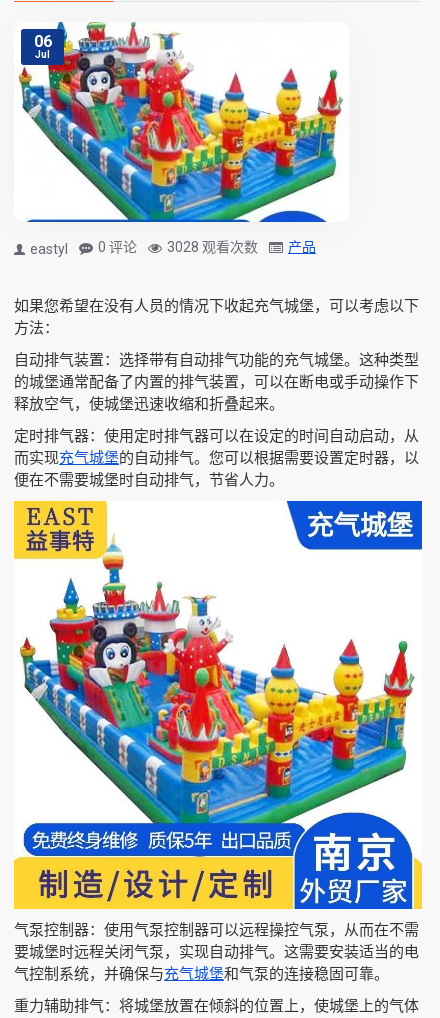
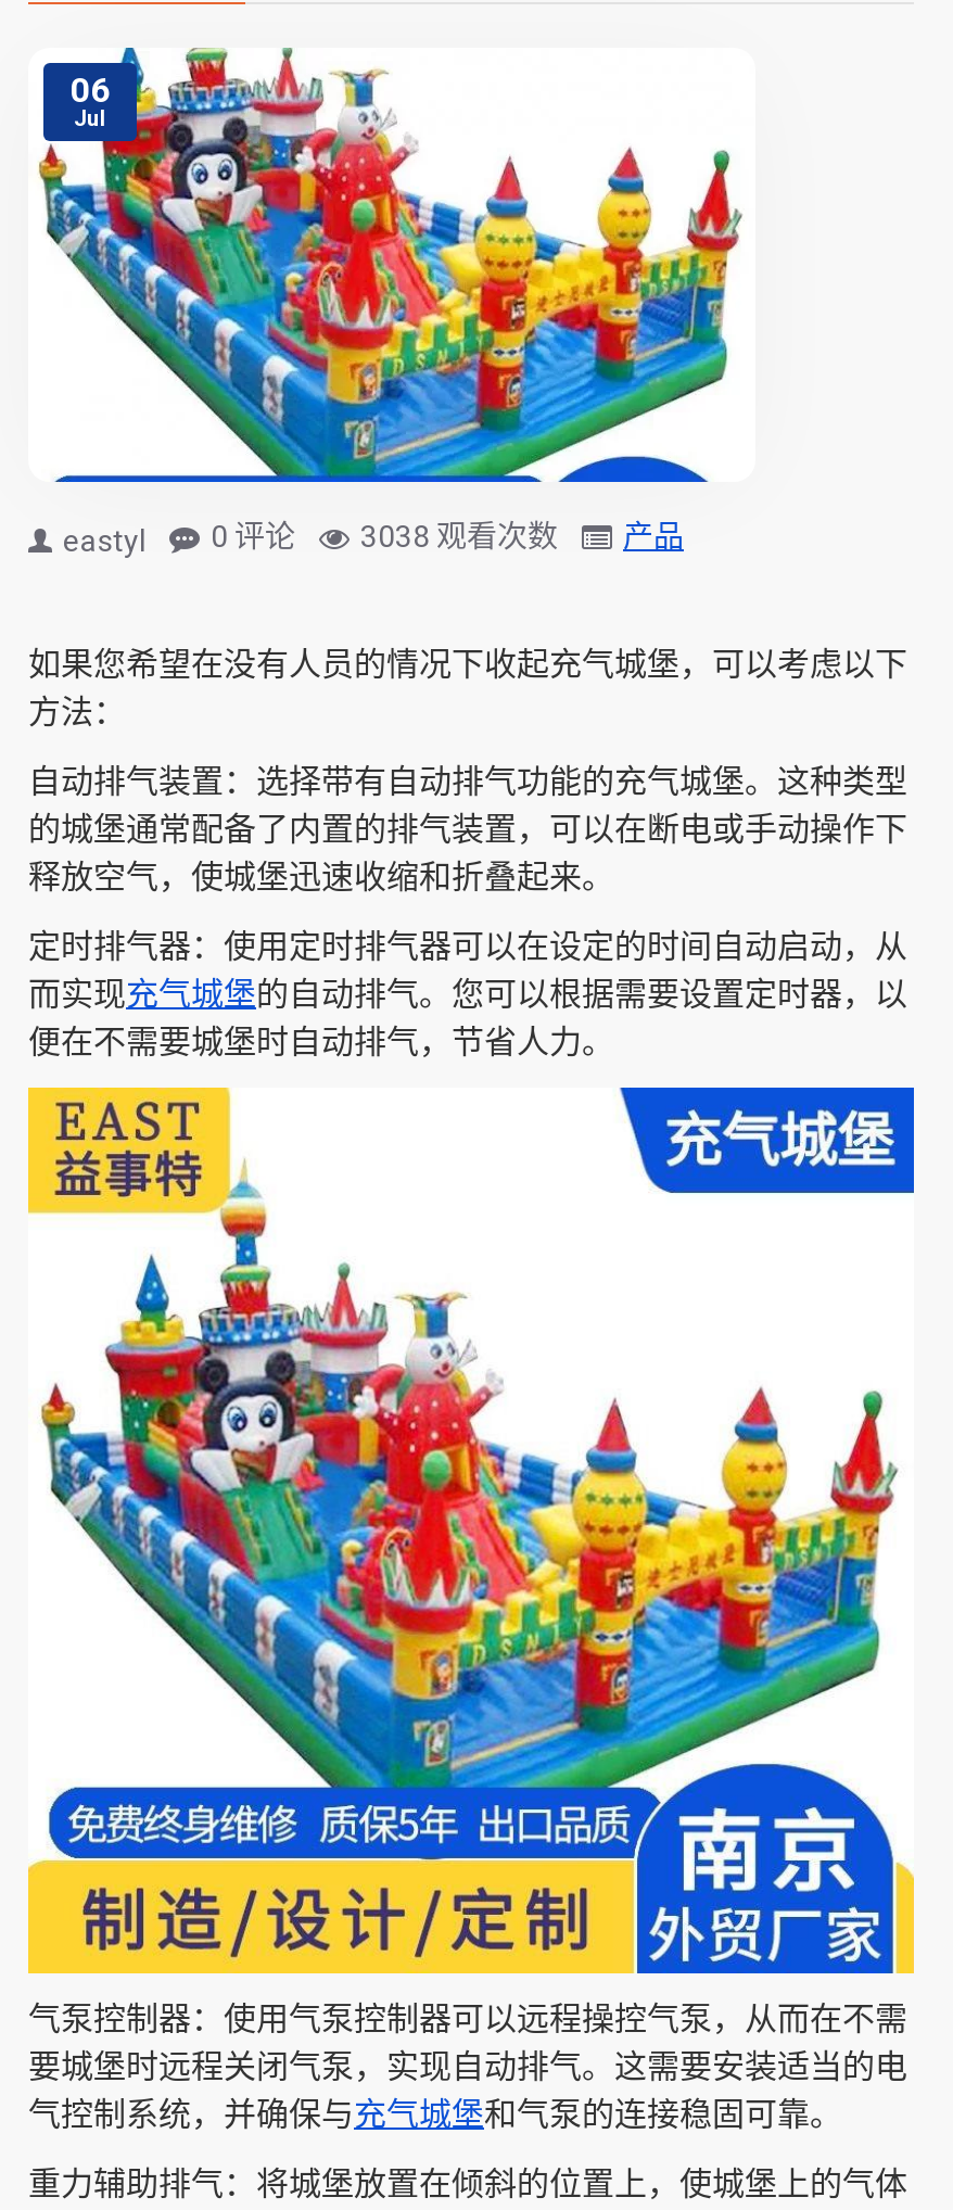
- eastyl 0 评论 3028 观看次数 产品
+ eastyl 0 评论 3038 观看次数 产品
